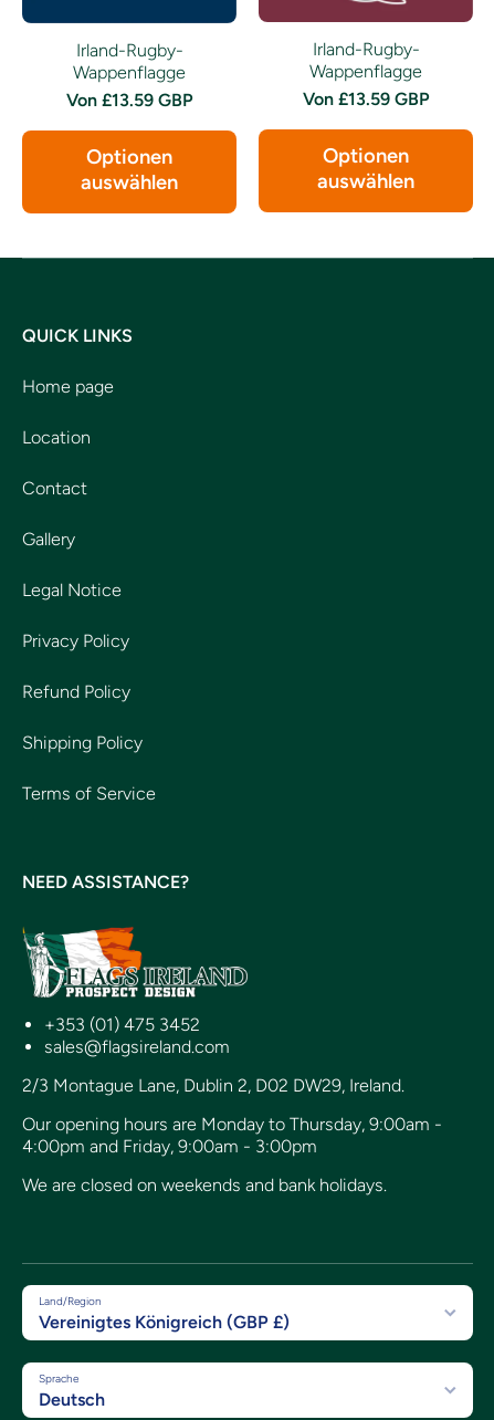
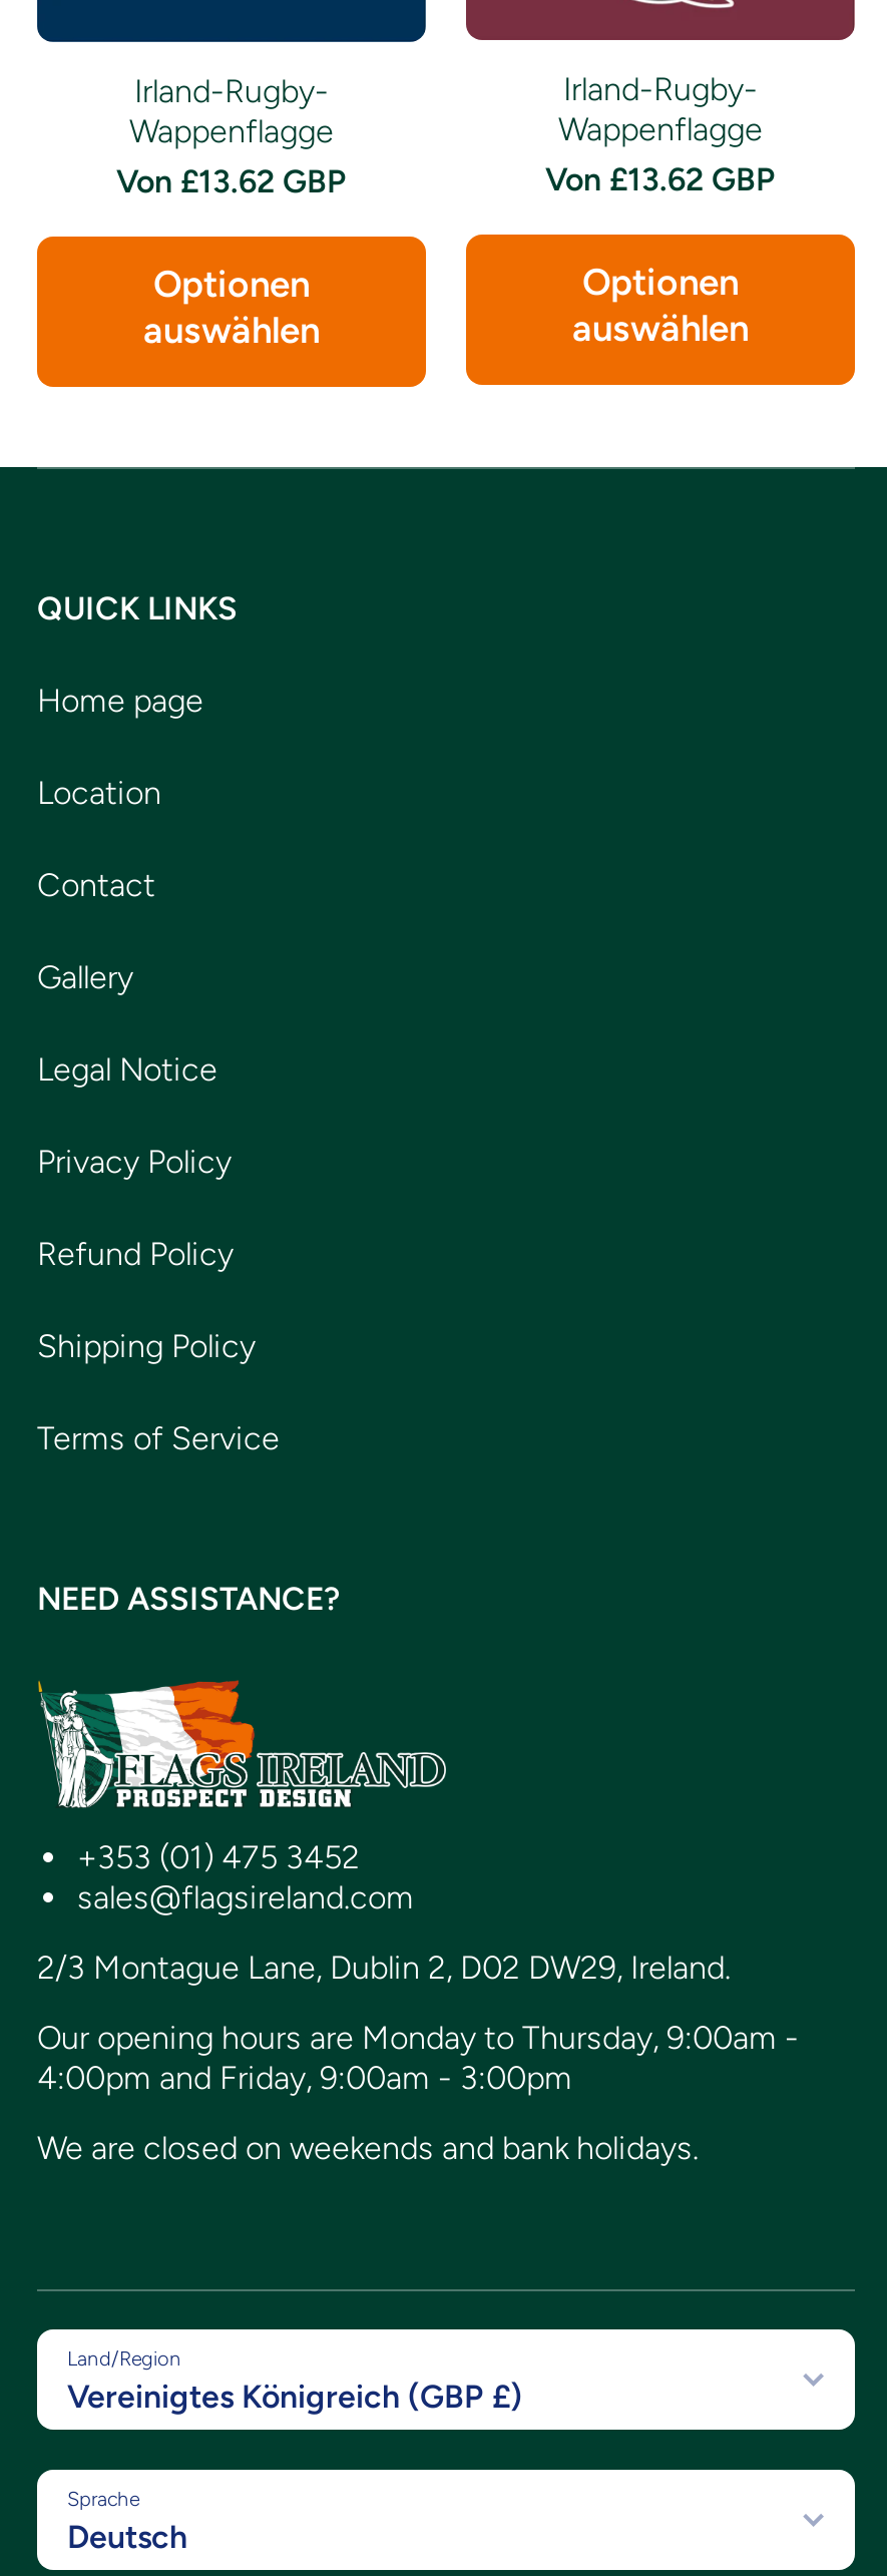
- Von £13.59 GBP
+ Von £13.62 GBP

- Von £13.59 GBP
+ Von £13.62 GBP
